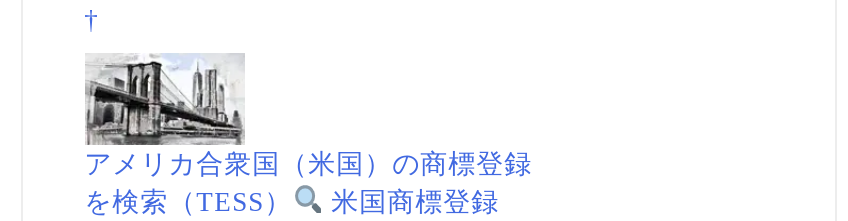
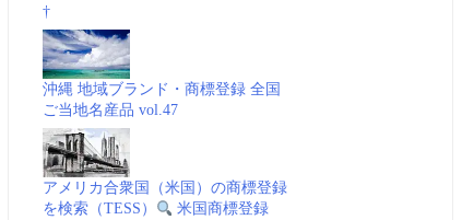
+ [image]
+ 沖縄 地域ブランド・商標登録 全国
+ ご当地名産品 vol.47
